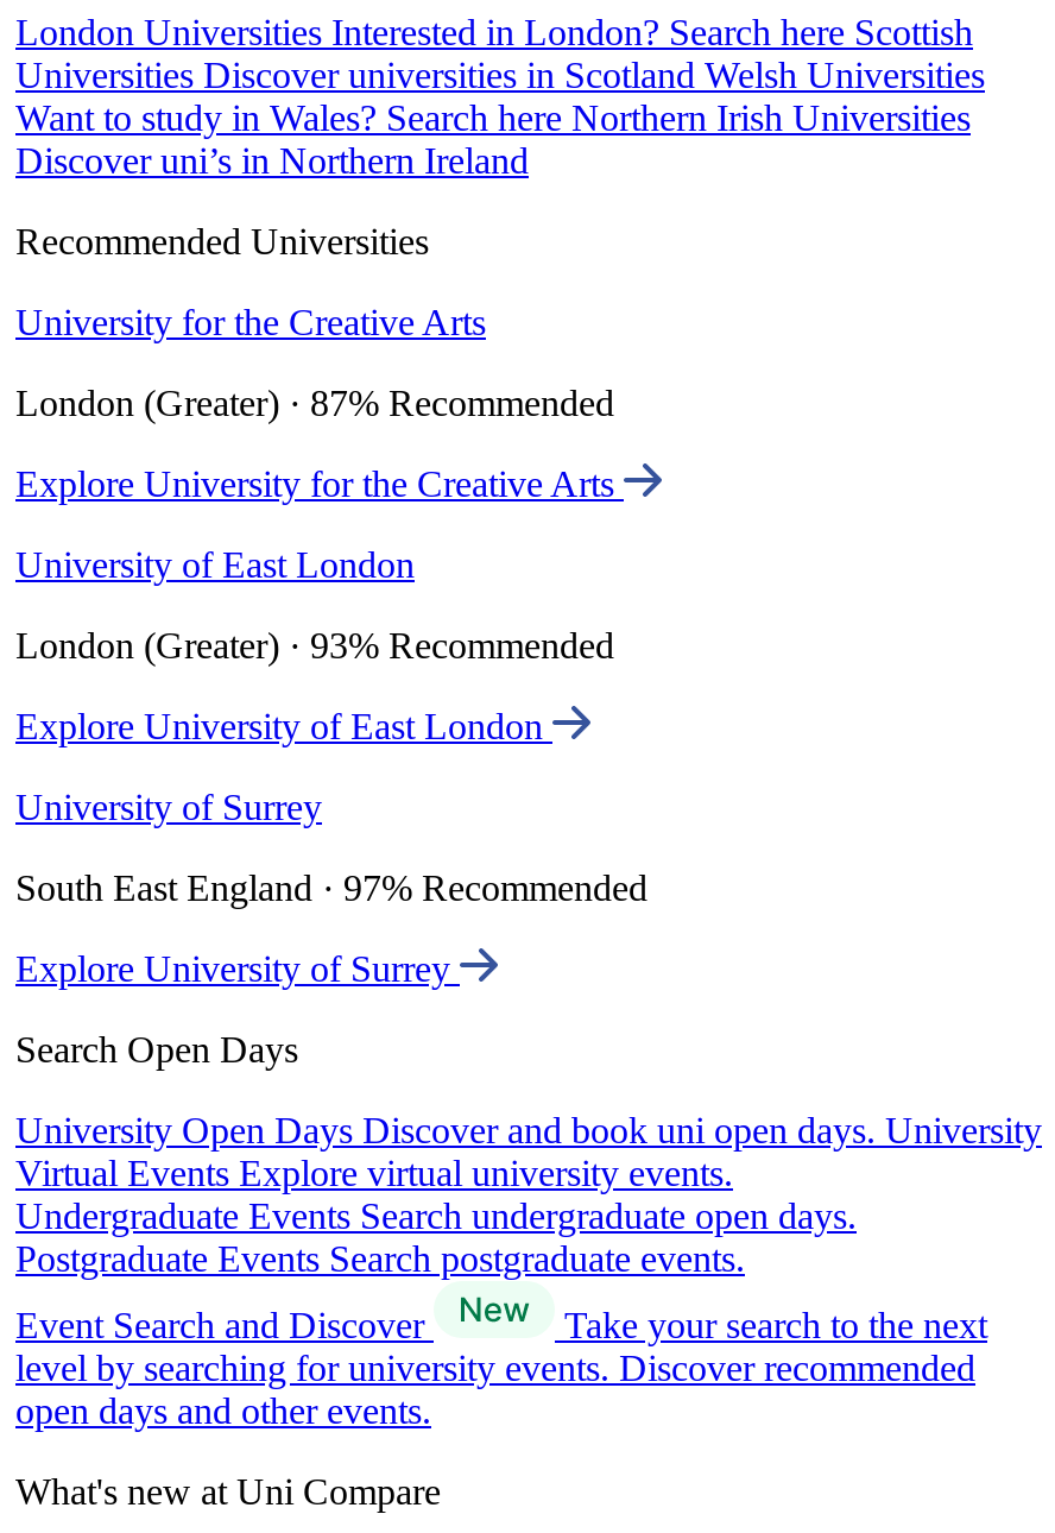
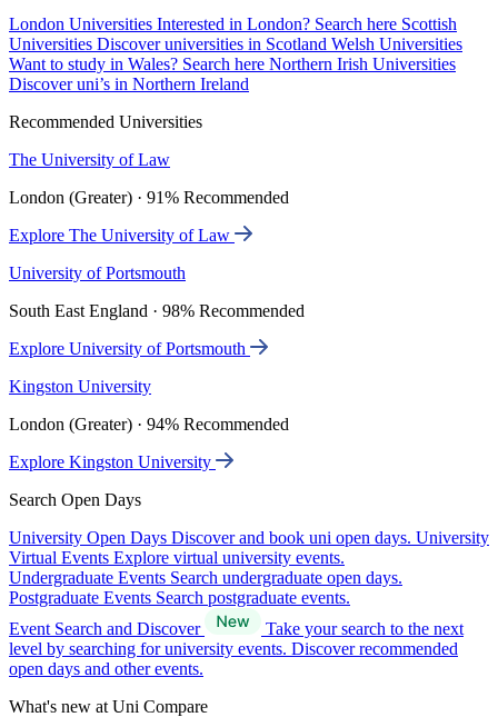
- University for the Creative Arts
+ The University of Law

- London (Greater) · 87% Recommended
+ London (Greater) · 91% Recommended

- Explore University for the Creative Arts
+ Explore The University of Law

- University of East London
+ University of Portsmouth

- London (Greater) · 93% Recommended
+ South East England · 98% Recommended

- Explore University of East London
+ Explore University of Portsmouth

- University of Surrey
+ Kingston University

- South East England · 97% Recommended
+ London (Greater) · 94% Recommended

- Explore University of Surrey
+ Explore Kingston University
